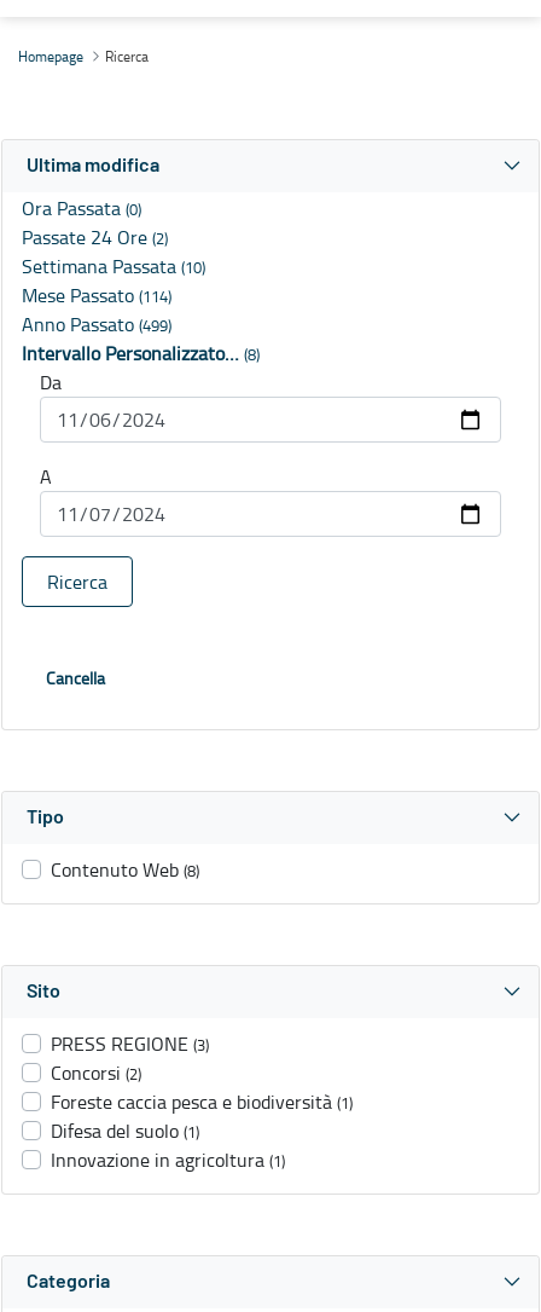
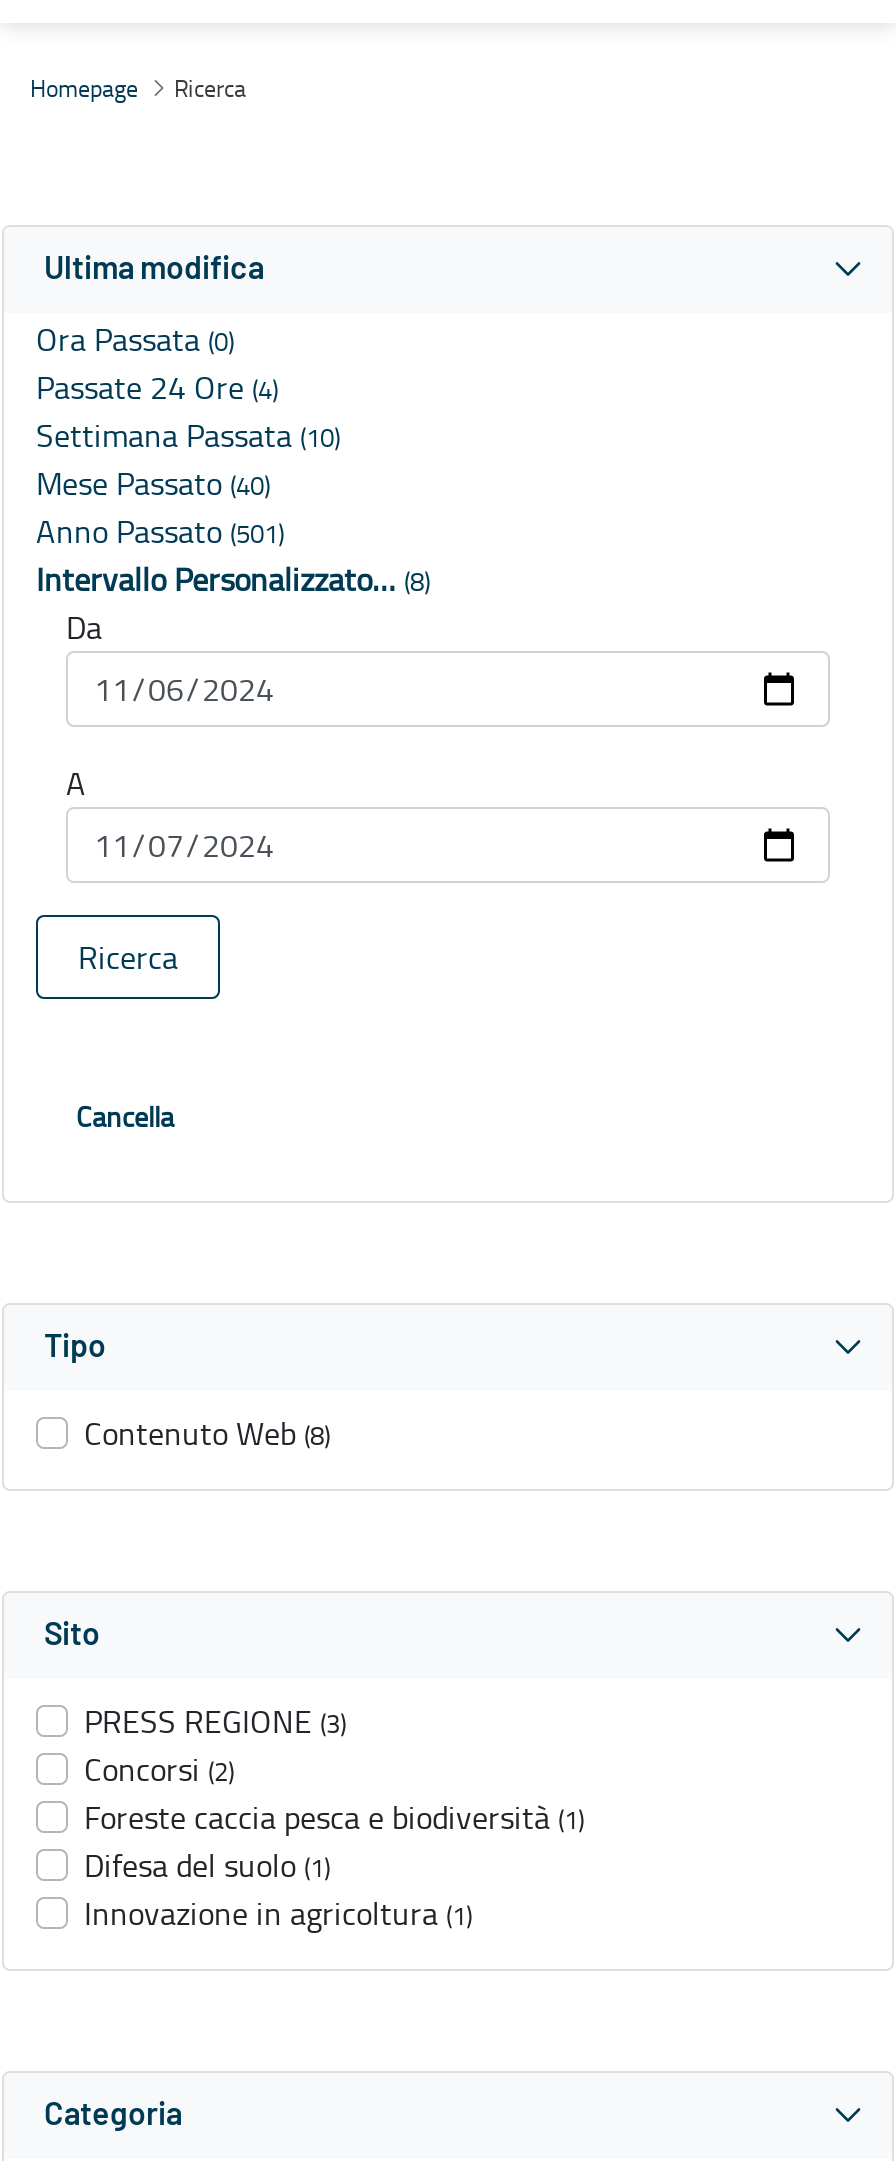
- Passate 24 Ore (2)
+ Passate 24 Ore (4)

- Mese Passato (114)
+ Mese Passato (40)

- Anno Passato (499)
+ Anno Passato (501)
